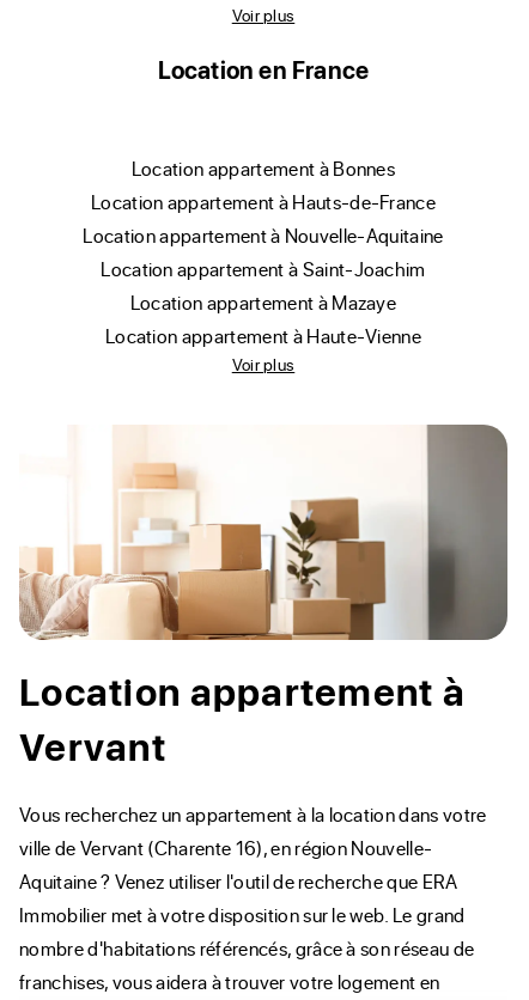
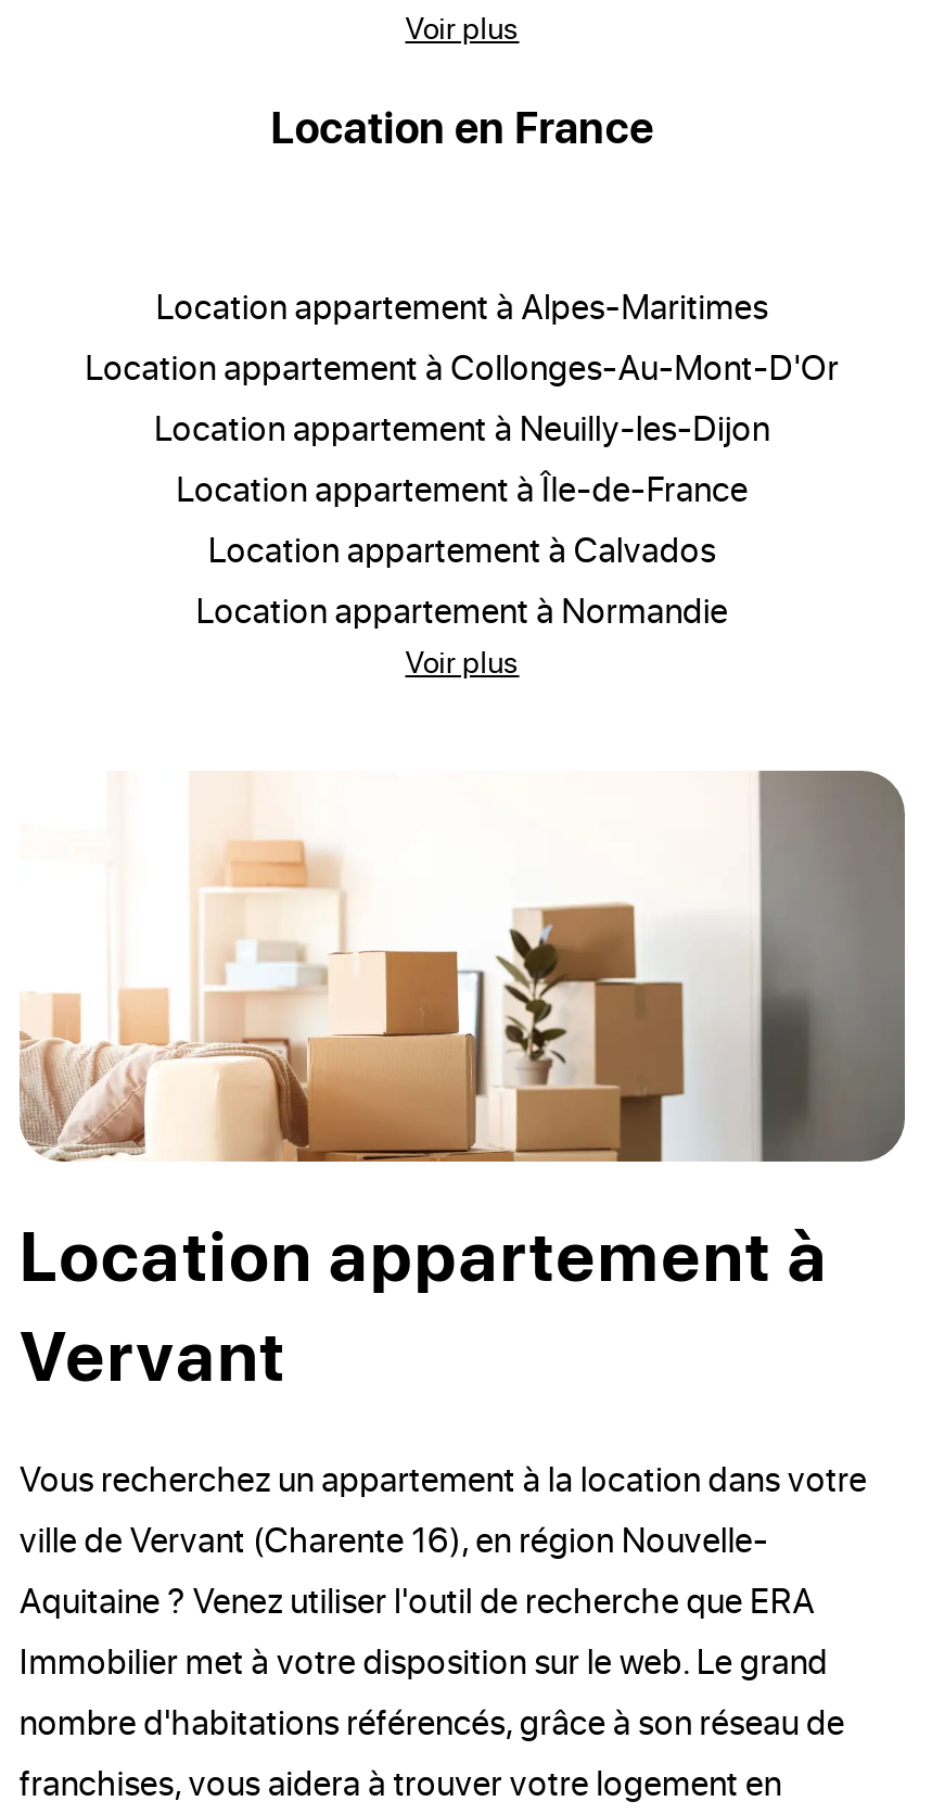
- location appartement à Bonnes
+ location appartement à Alpes-Maritimes

- location appartement à Hauts-de-France
+ location appartement à Collonges-Au-Mont-D'Or

- location appartement à Nouvelle-Aquitaine
+ location appartement à Neuilly-les-Dijon

- location appartement à Saint-Joachim
+ location appartement à Île-de-France

- location appartement à Mazaye
+ location appartement à Calvados

- location appartement à Haute-Vienne
+ location appartement à Normandie
